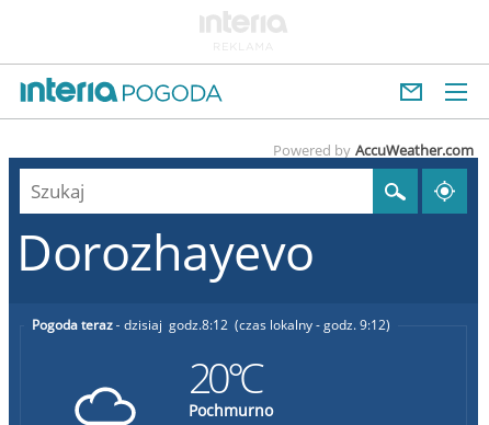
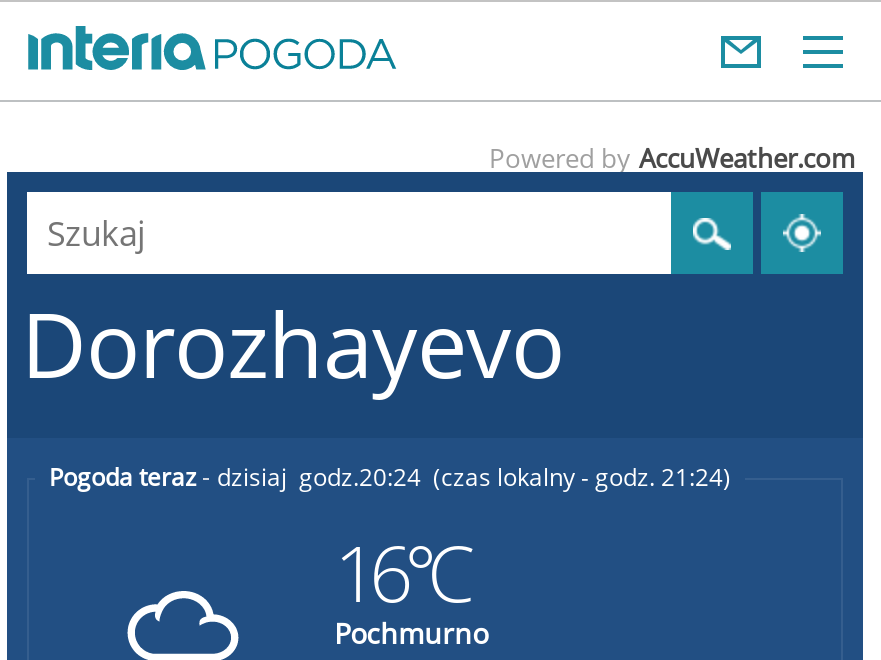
- 8:12 (czas lokalny - godz. 9:12)
- 20°C
+ 20:24 (czas lokalny - godz. 21:24)
+ 16°C
